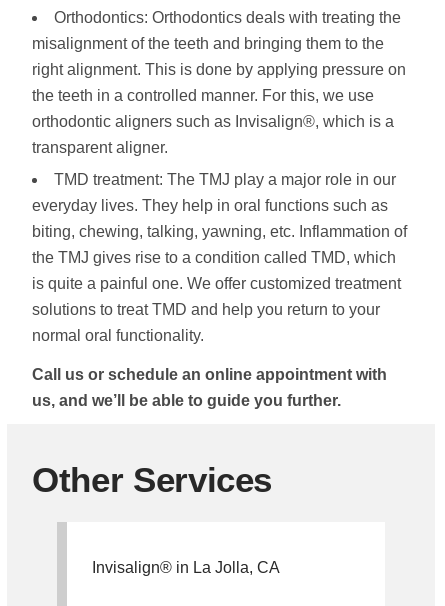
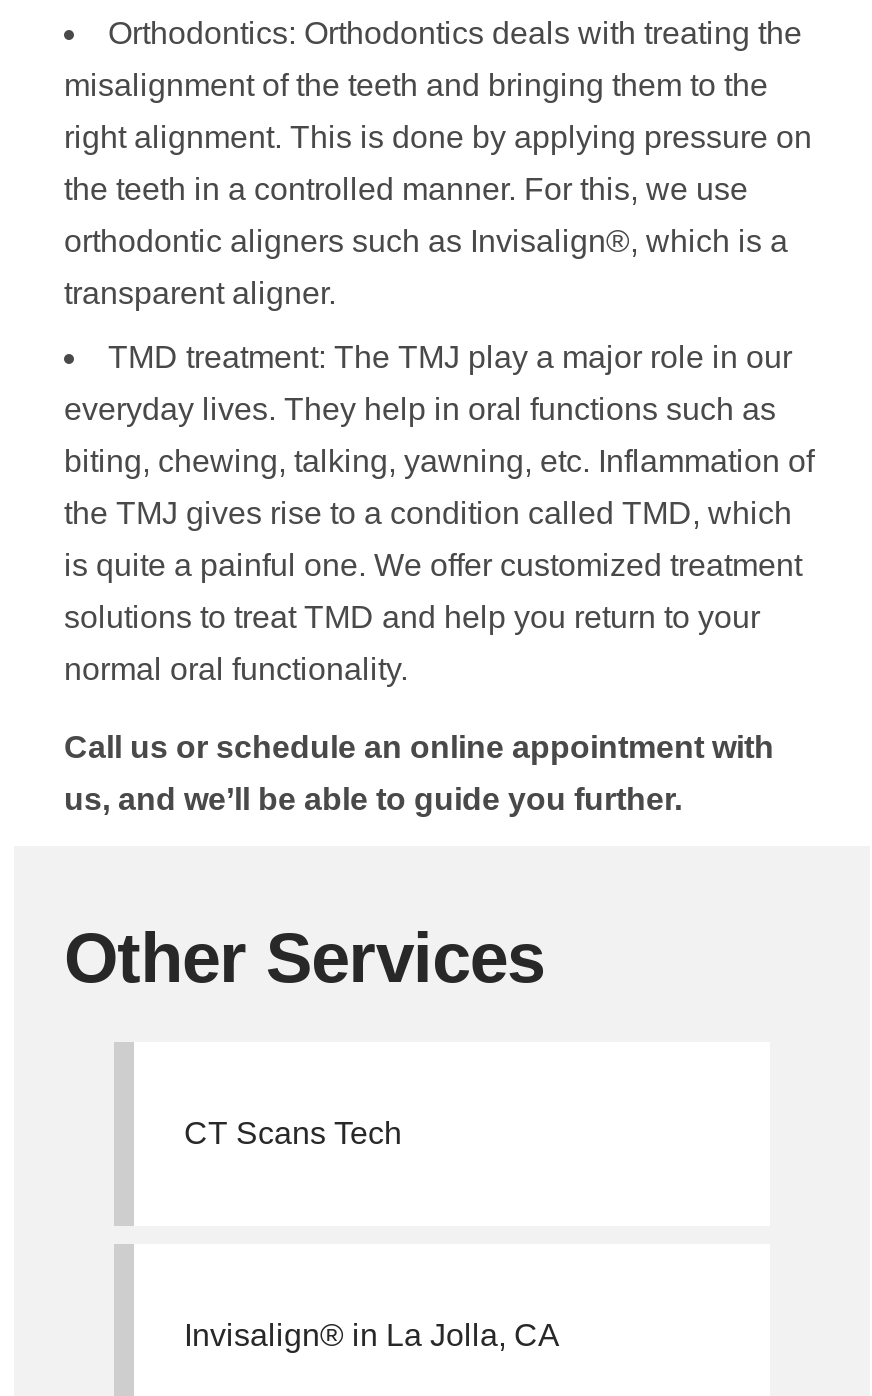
+ CT Scans Tech
